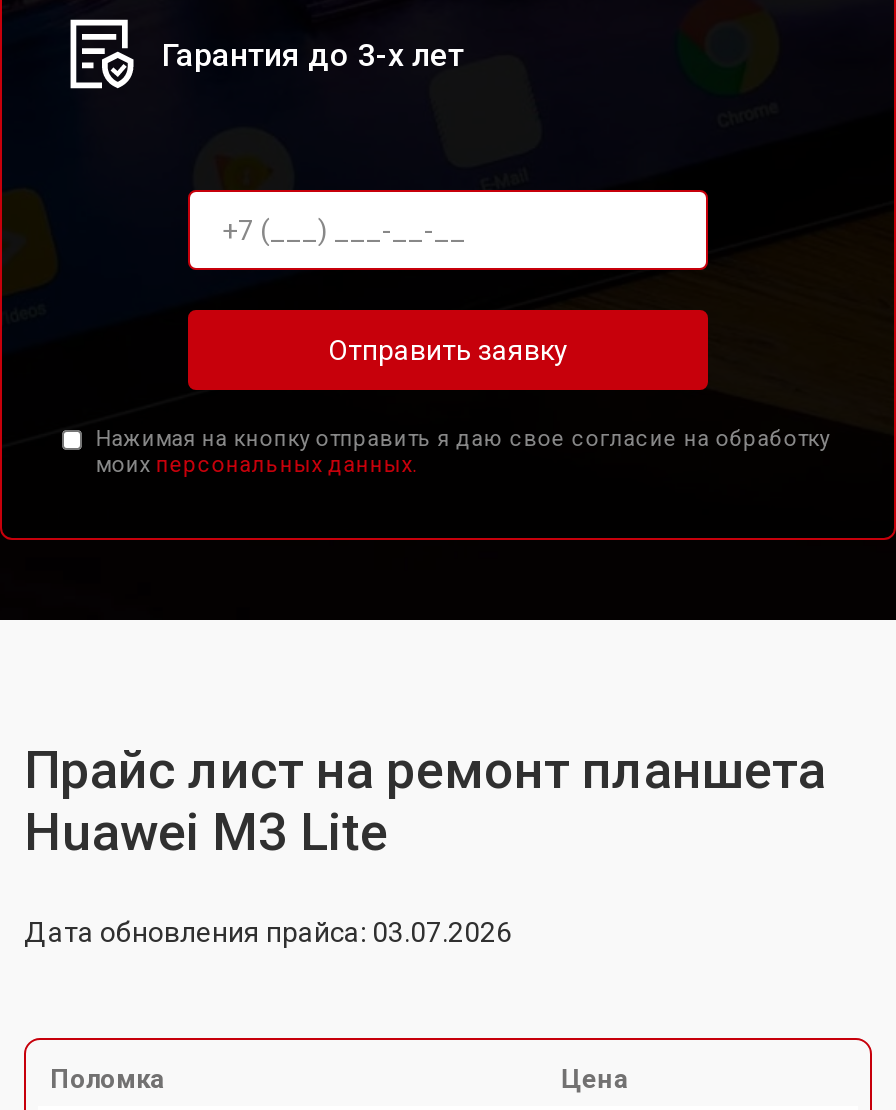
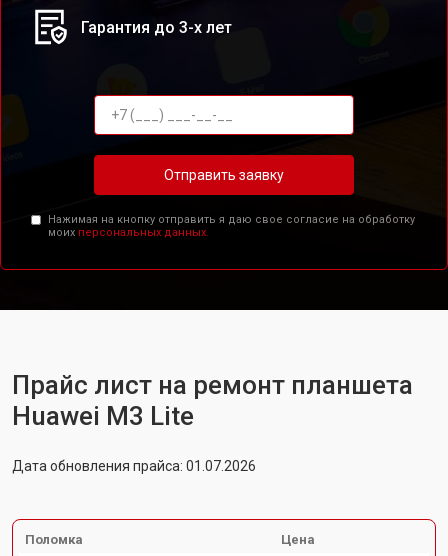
- Дата обновления прайса: 03.07.2026
+ Дата обновления прайса: 01.07.2026
